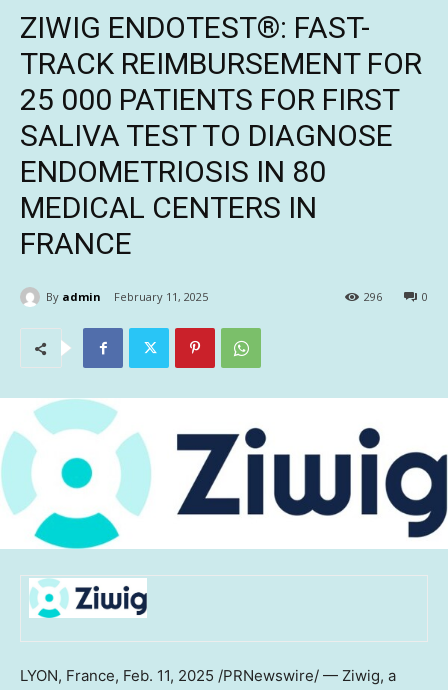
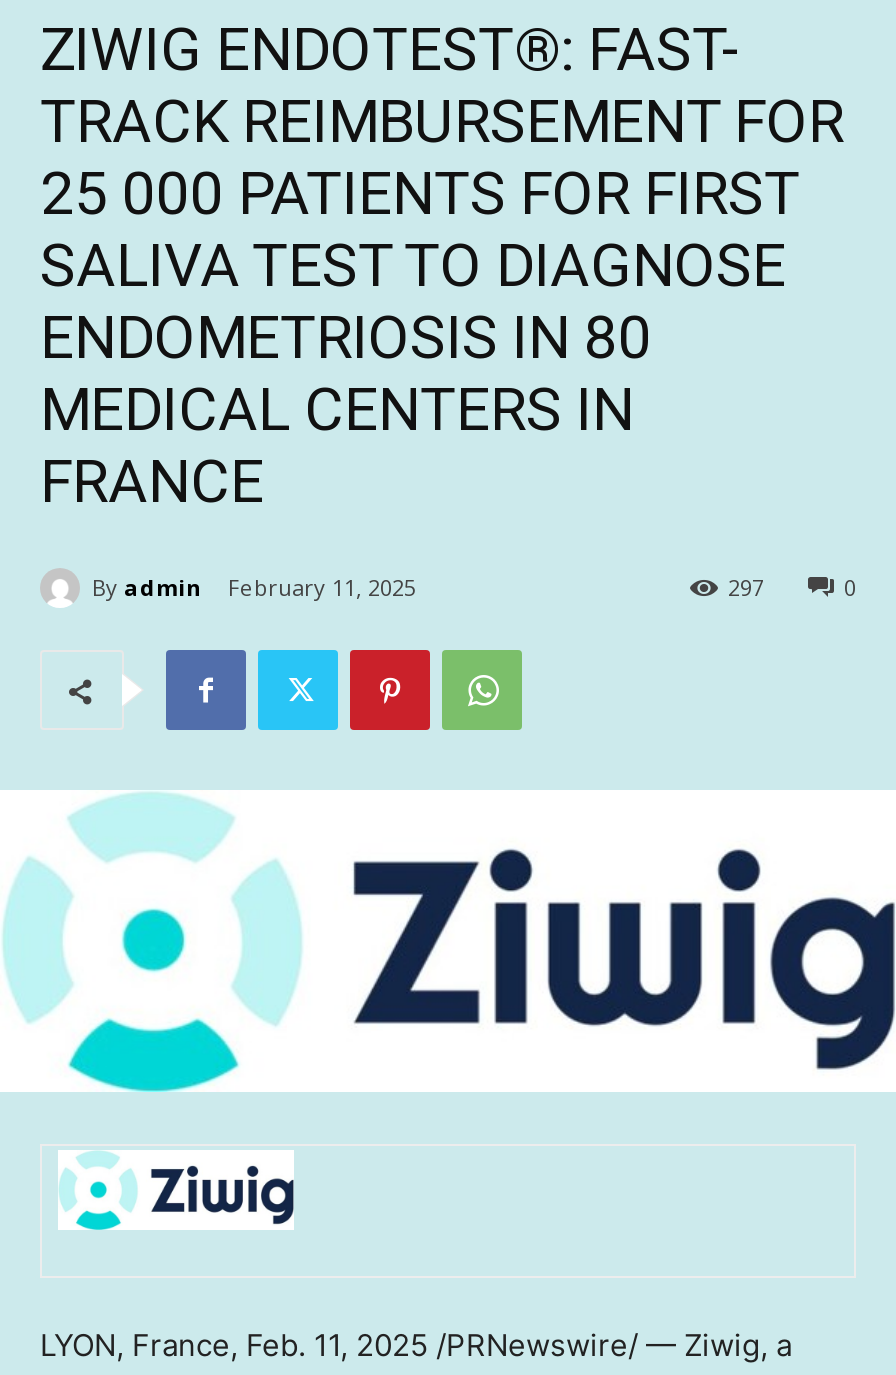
- 296
+ 297
